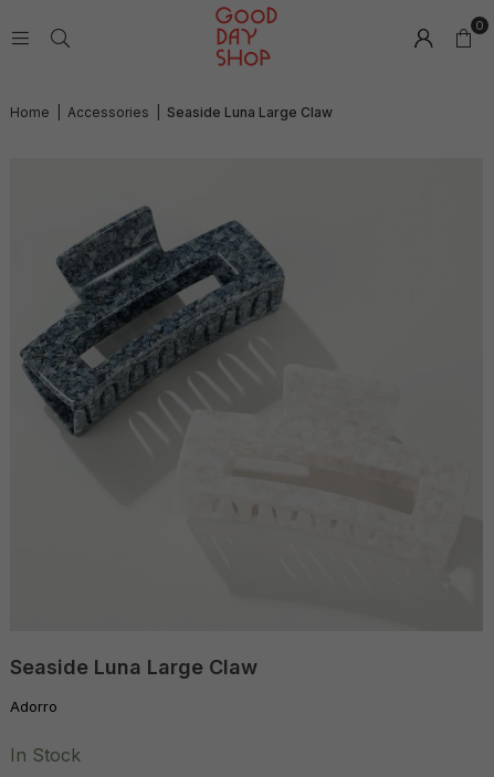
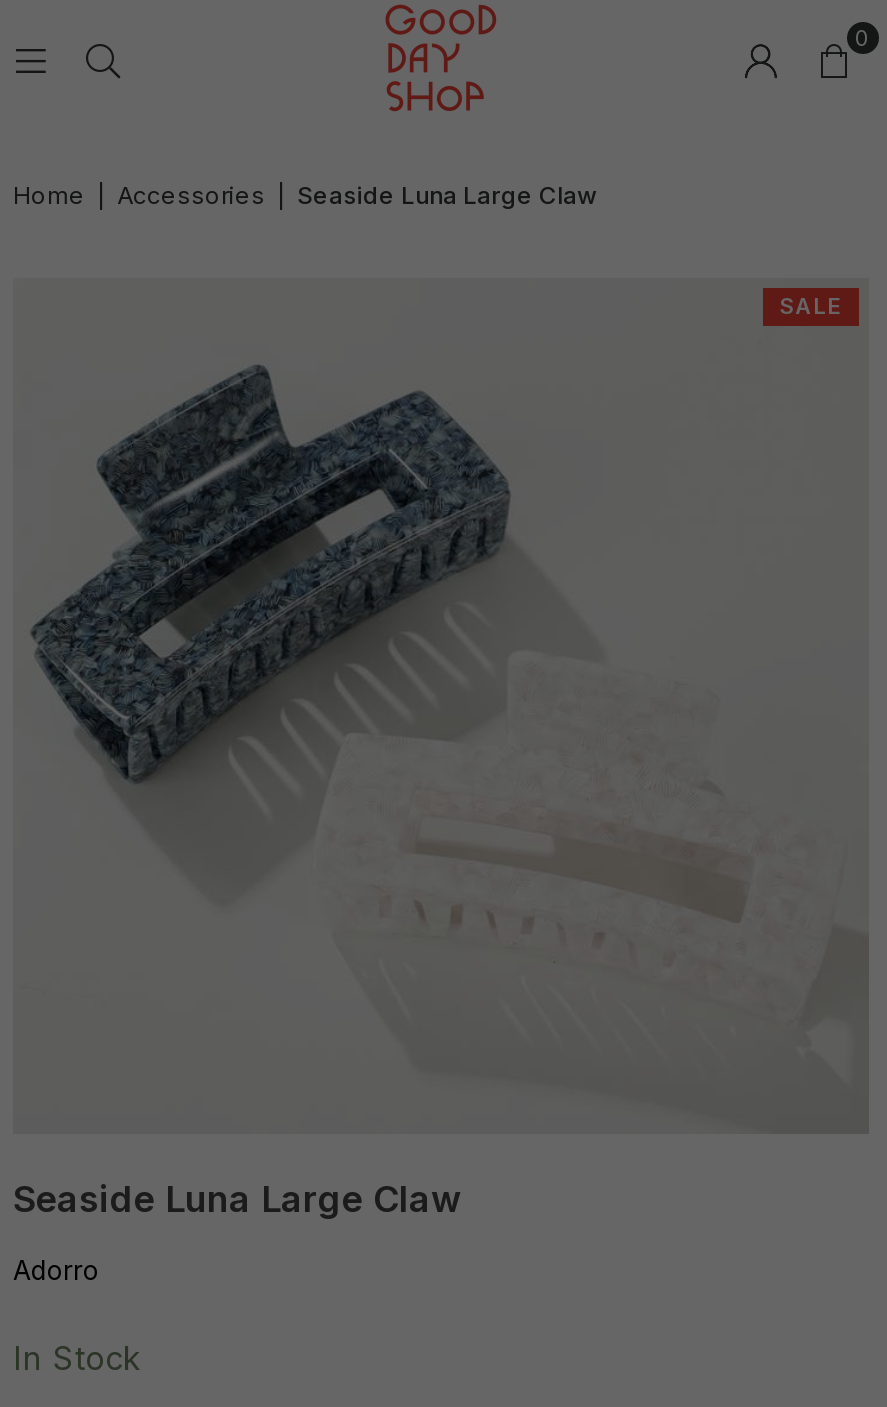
+ SALE
